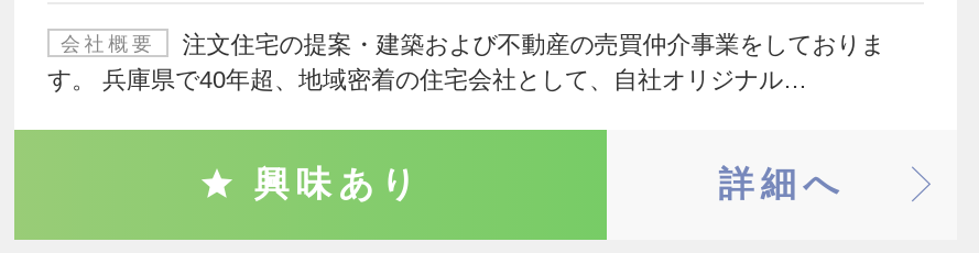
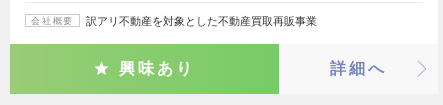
- 注文住宅の提案・建築および不動産の売買仲介事業をしておりま
- す。 兵庫県で40年超、地域密着の住宅会社として、自社オリジナル…
+ 訳アリ不動産を対象とした不動産買取再販事業
